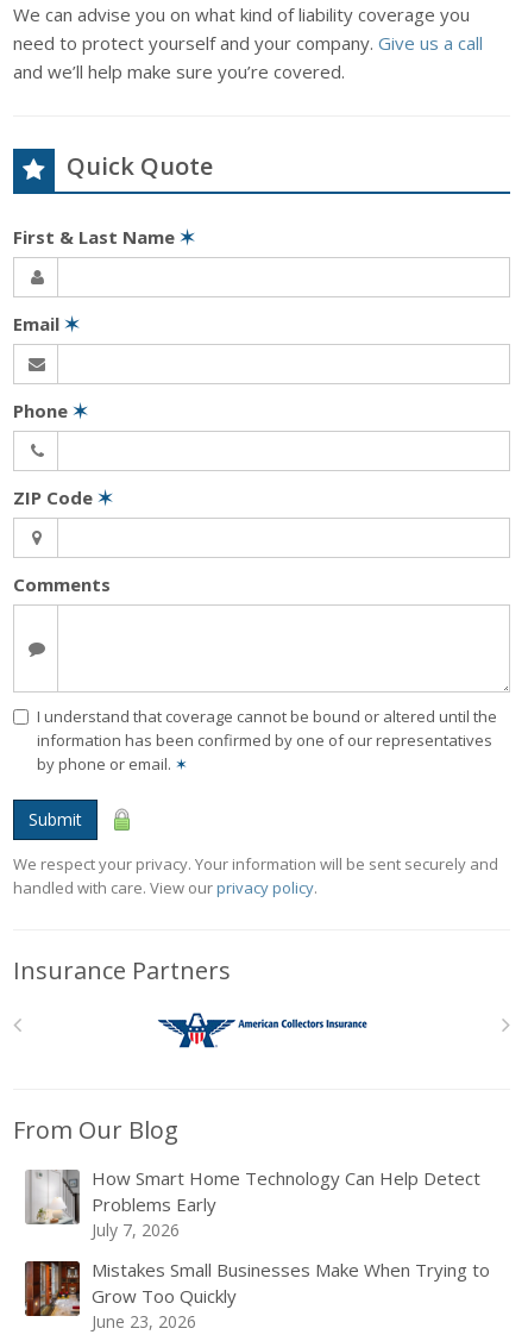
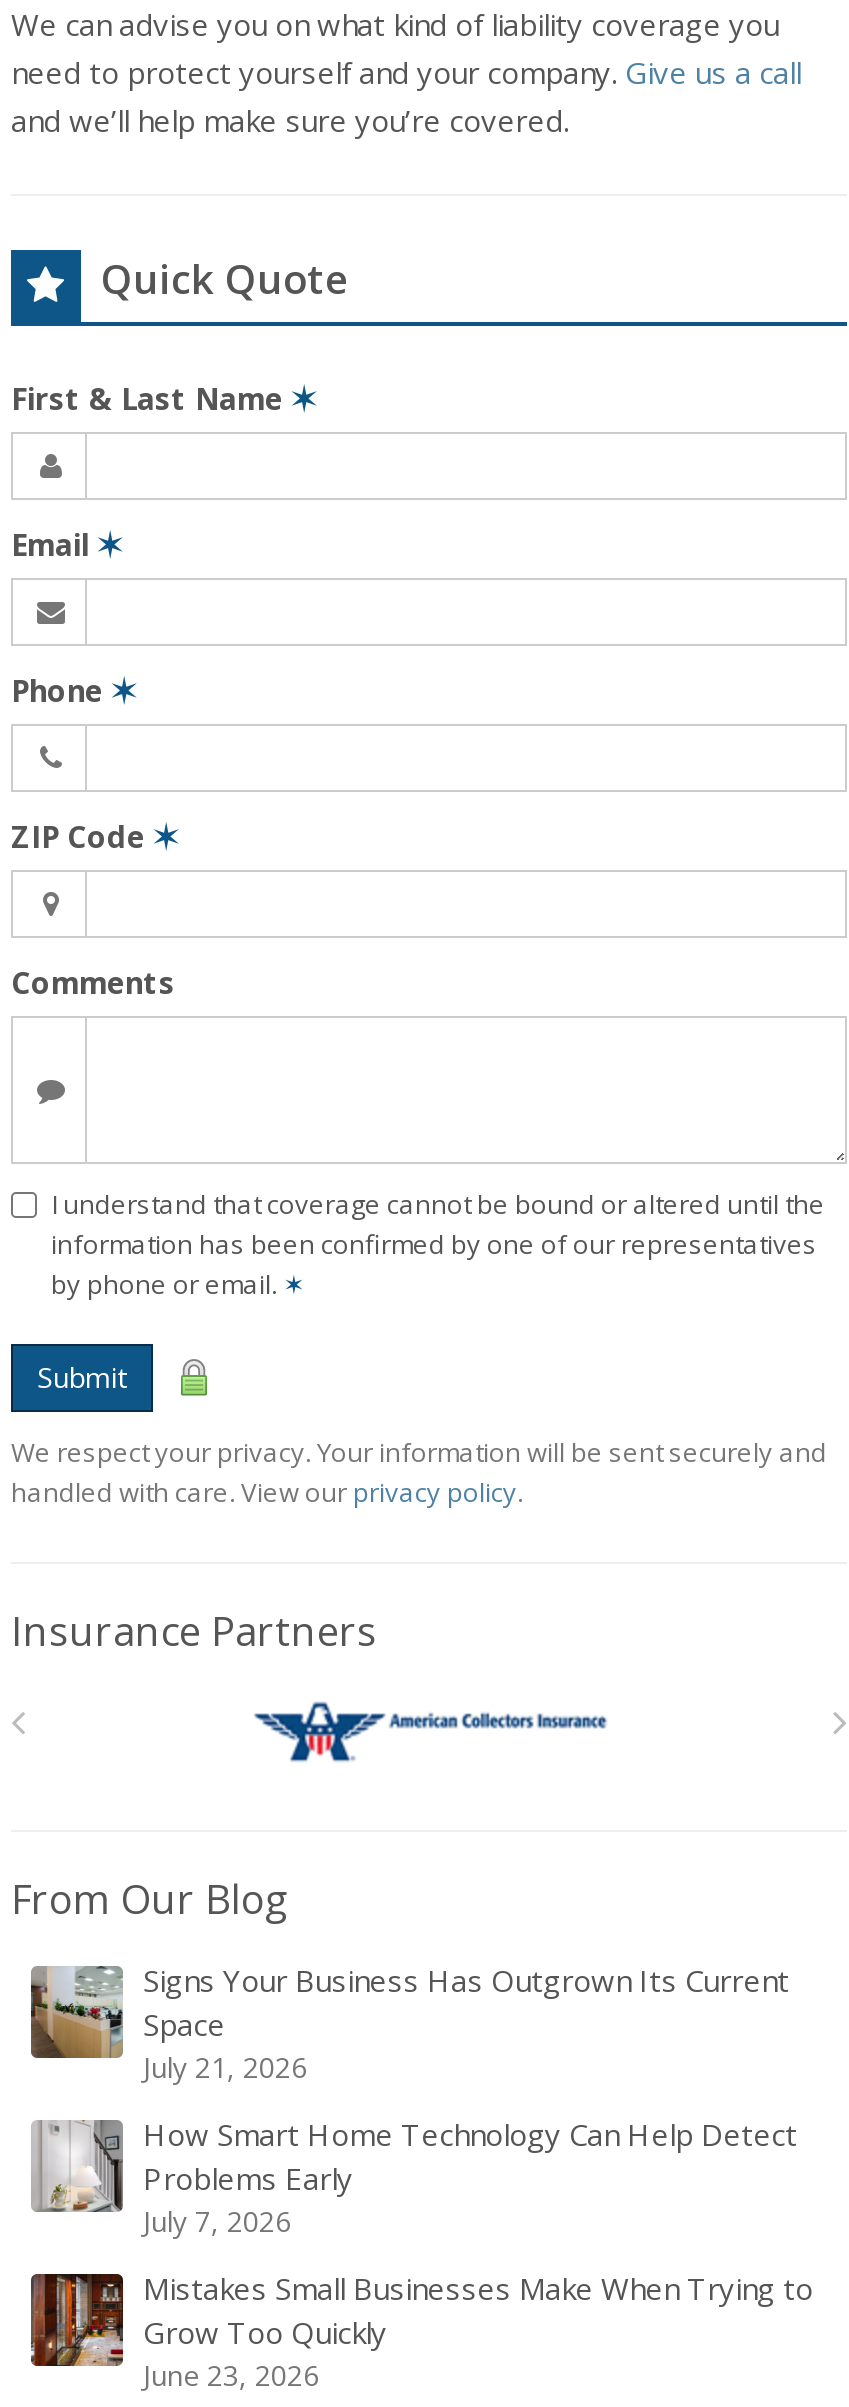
+ [image]
+ Signs Your Business Has Outgrown Its Current
+ Space
+ July 21, 2026
